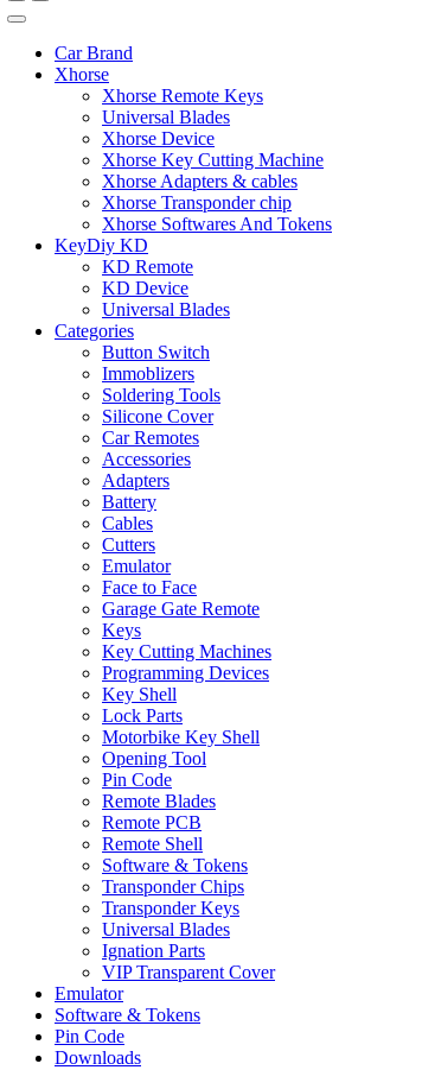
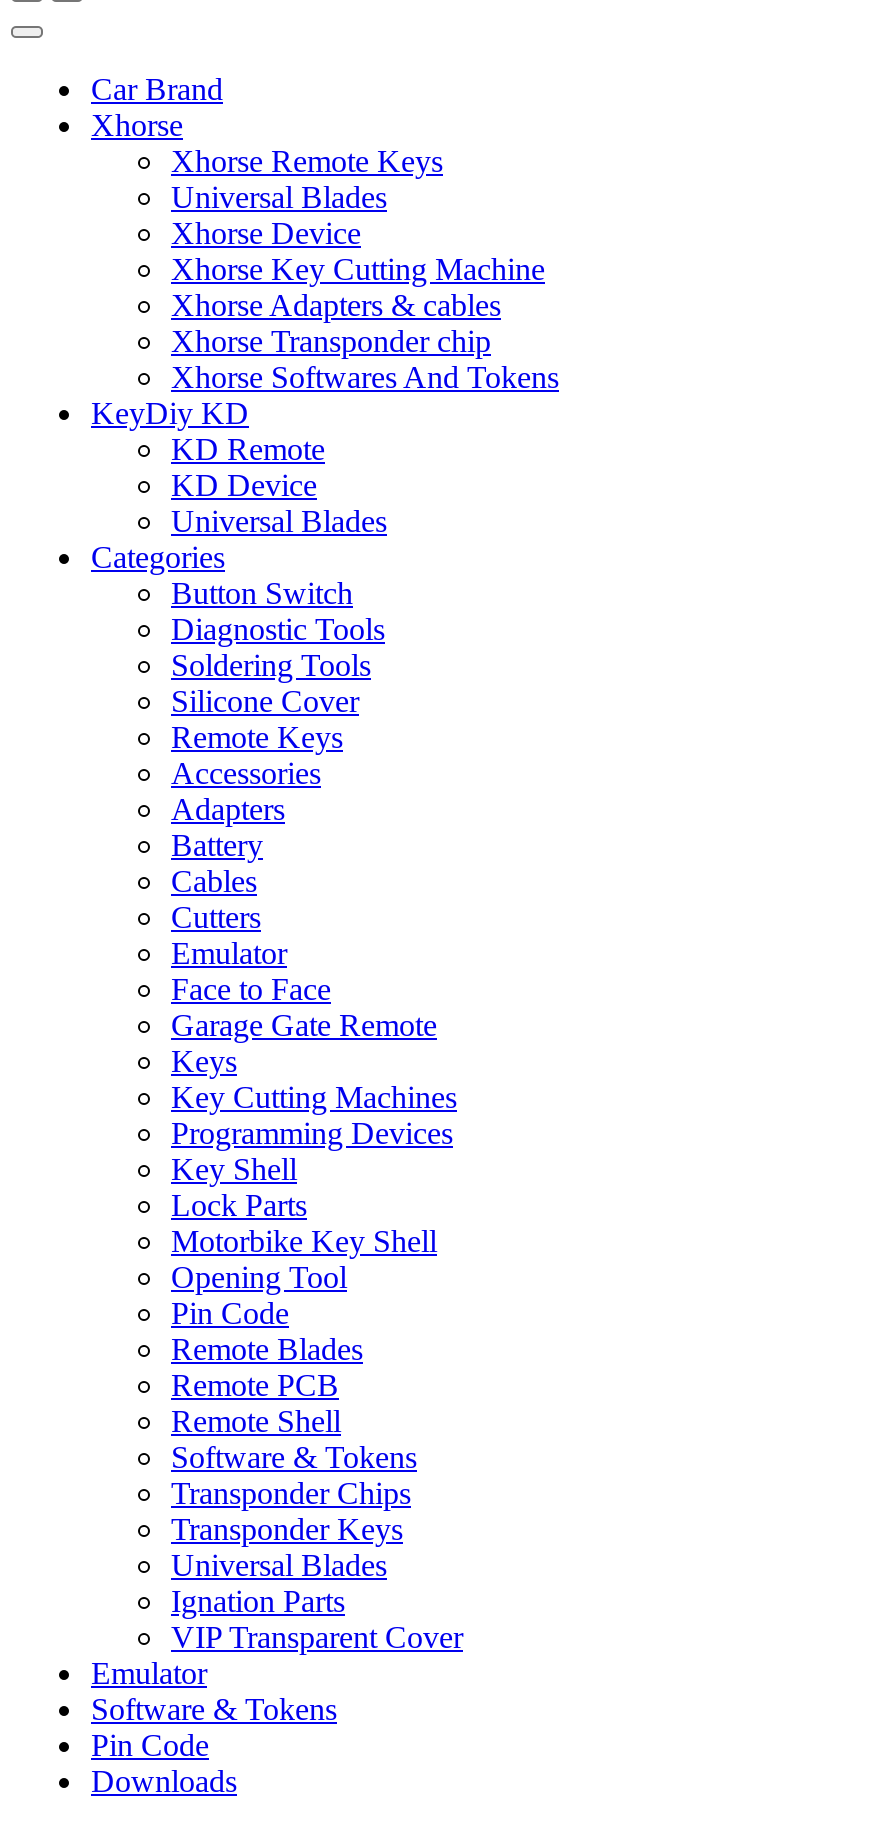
- Immoblizers
+ Diagnostic Tools

- Car Remotes
+ Remote Keys
